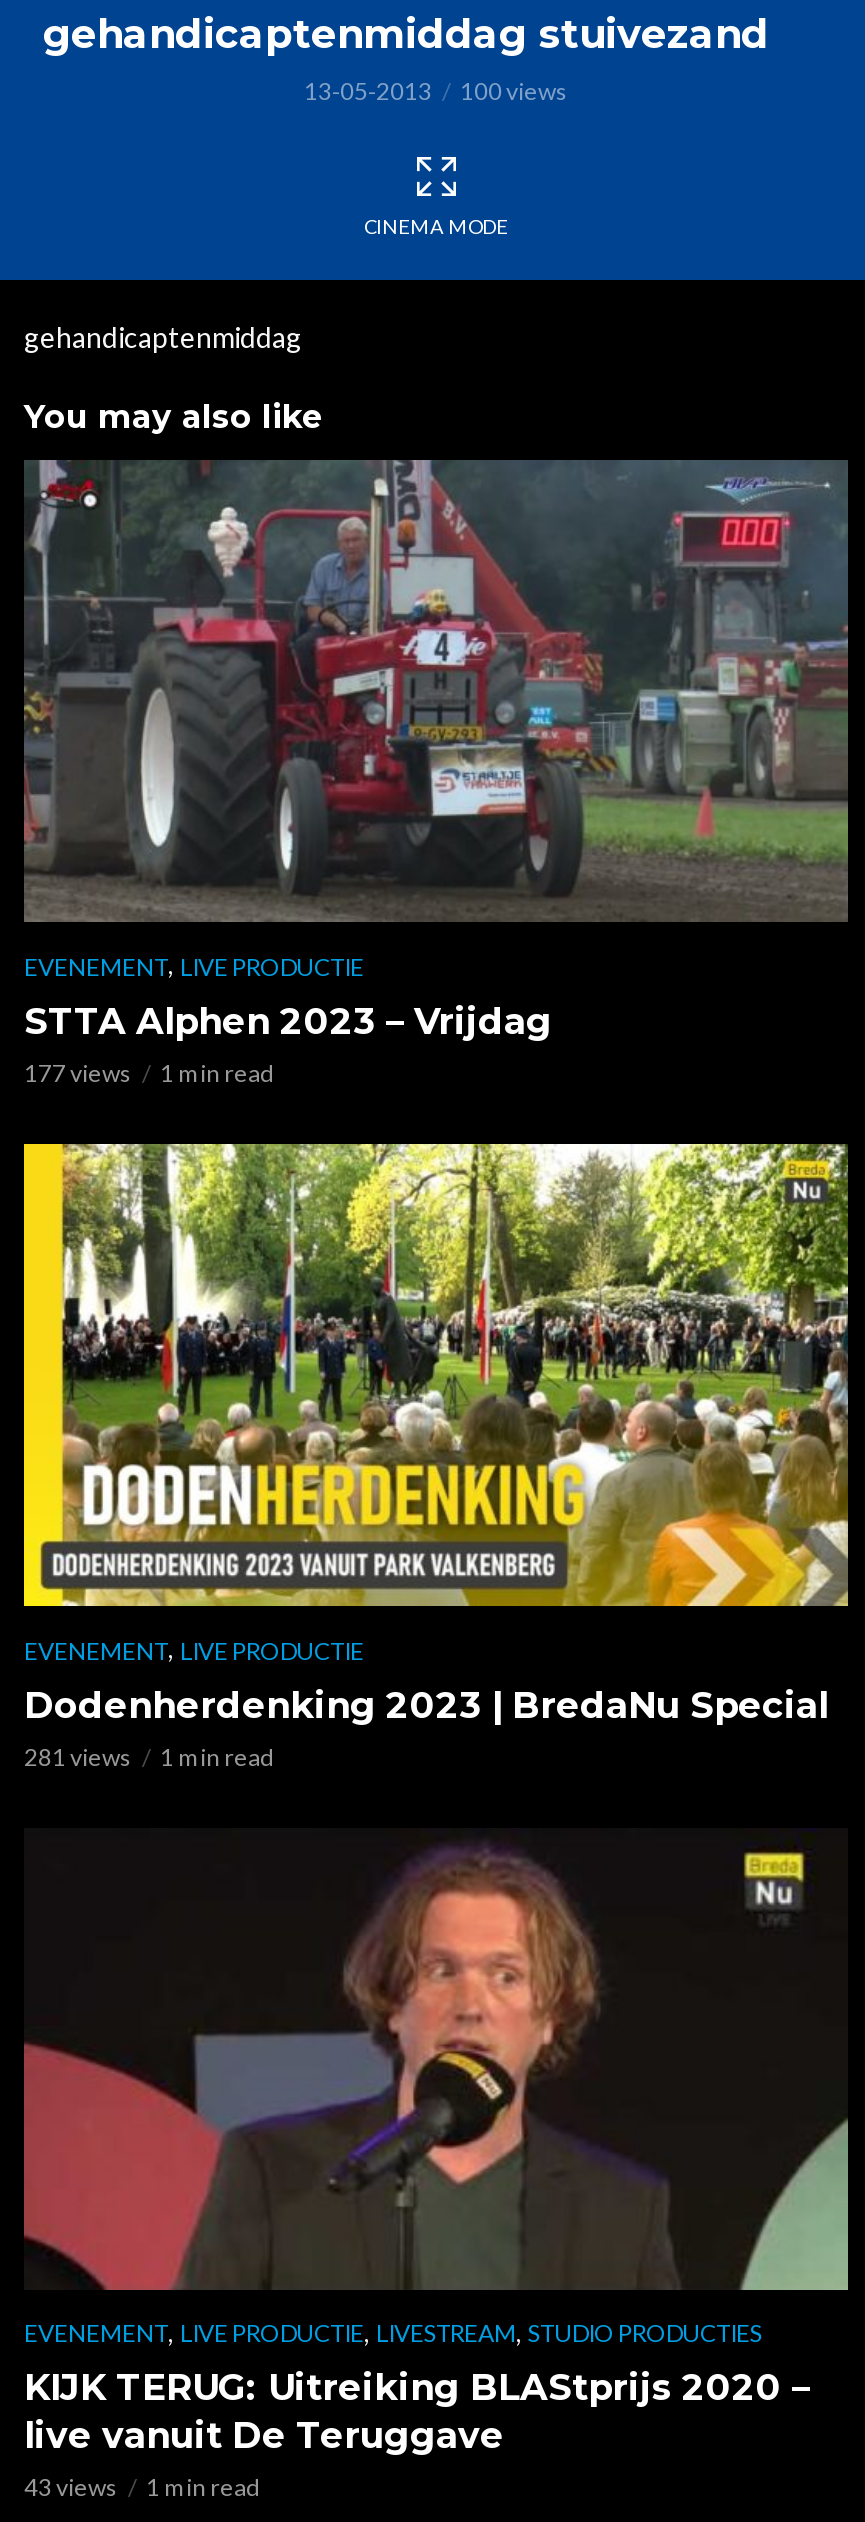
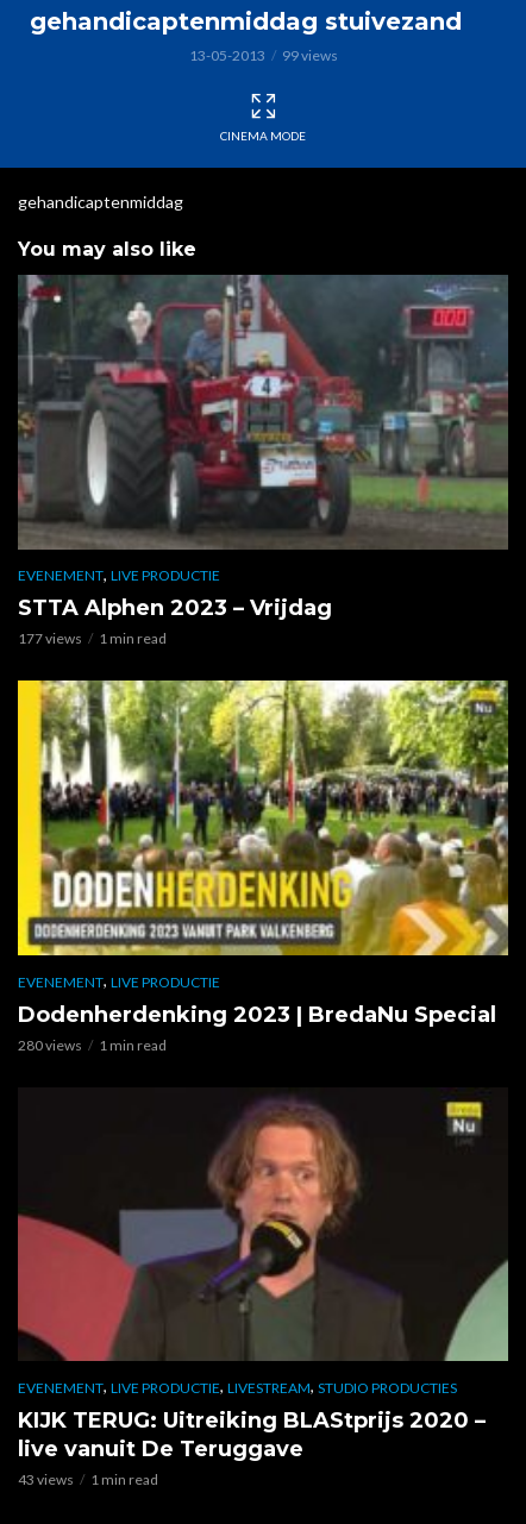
- 13-05-2013 100 views
+ 13-05-2013 99 views

- 281 views 1 min read
+ 280 views 1 min read
